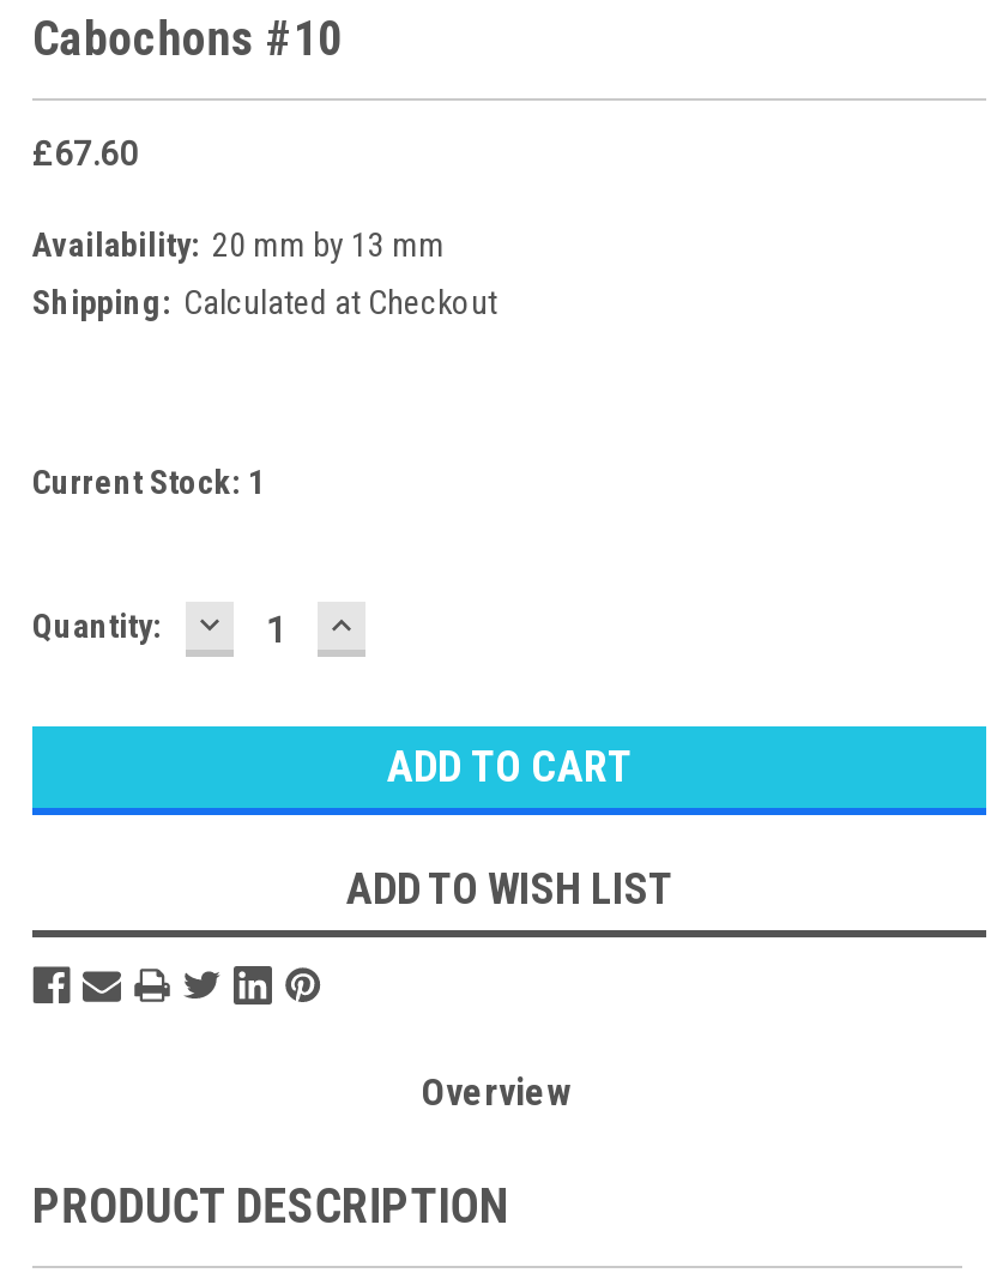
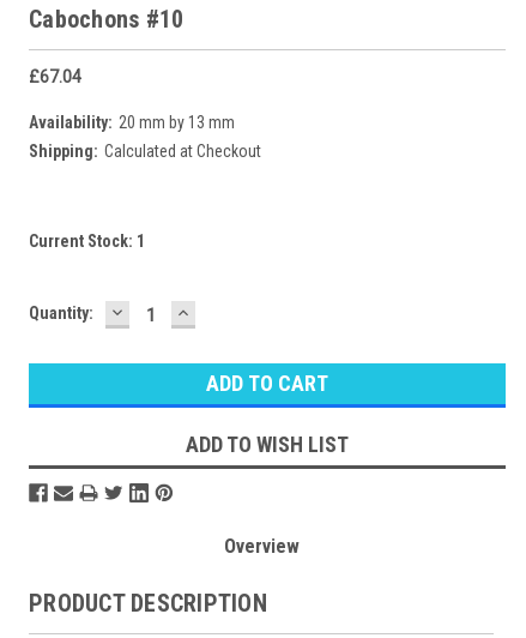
- £67.60
+ £67.04
